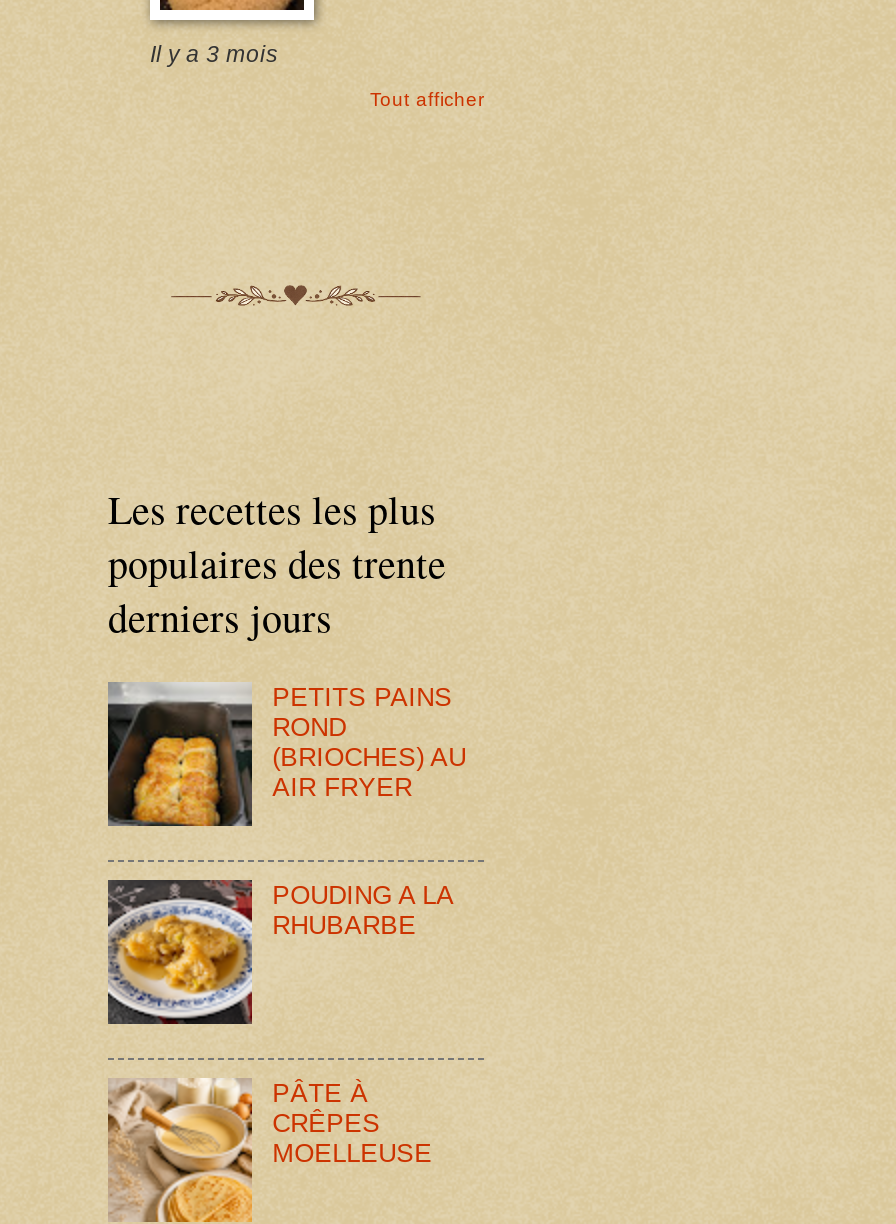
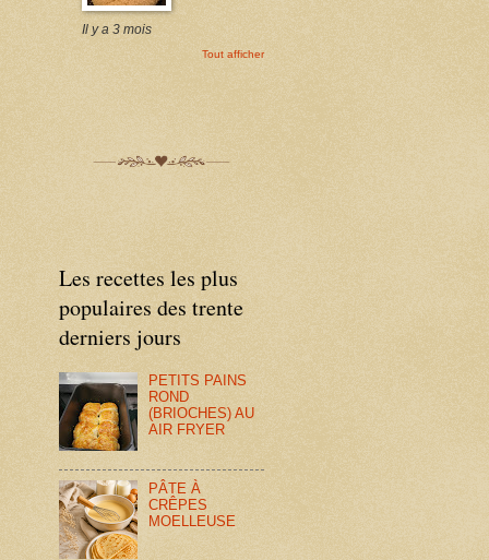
- [image]
- POUDING A LA
- RHUBARBE
